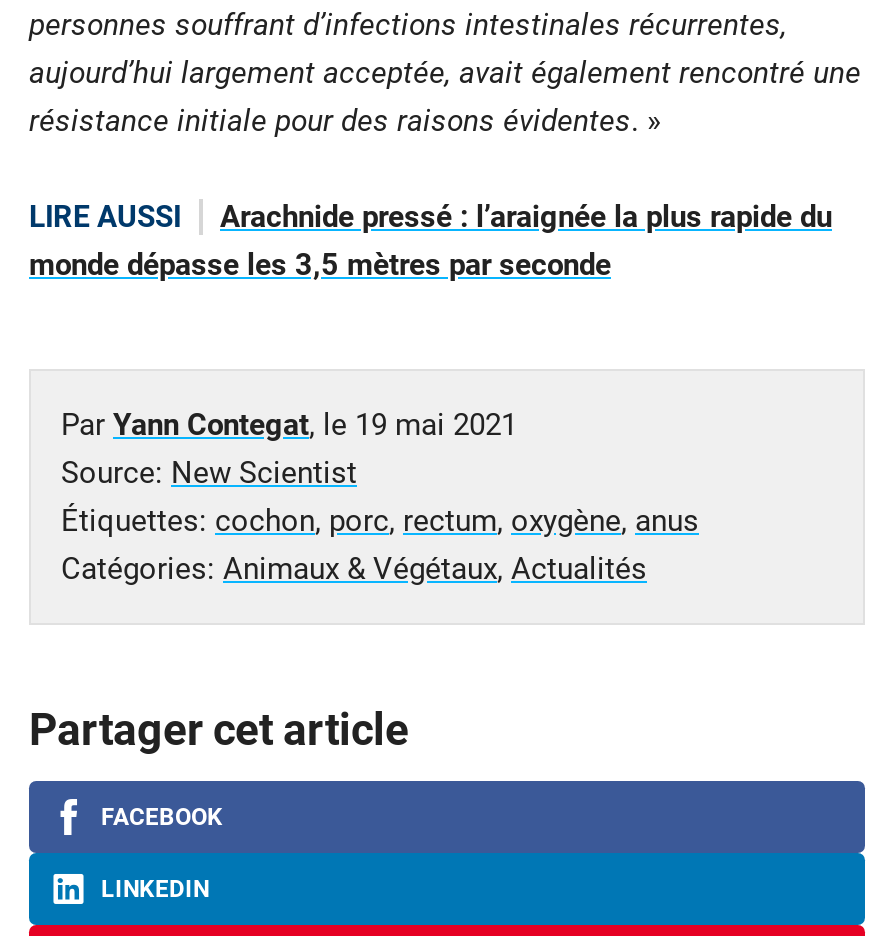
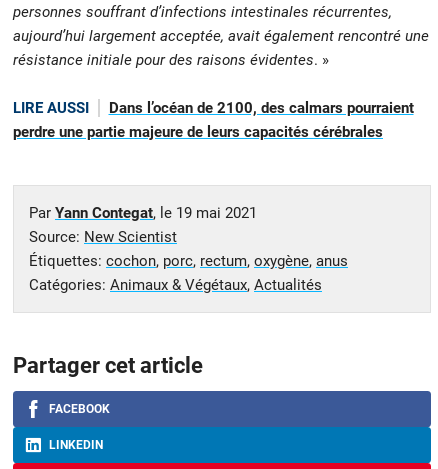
- Arachnide pressé : l’araignée la plus rapide du
- monde dépasse les 3,5 mètres par seconde
+ Dans l’océan de 2100, des calmars pourraient
+ perdre une partie majeure de leurs capacités cérébrales
